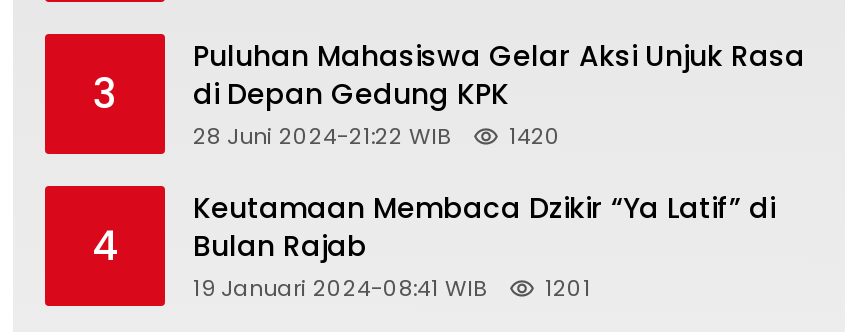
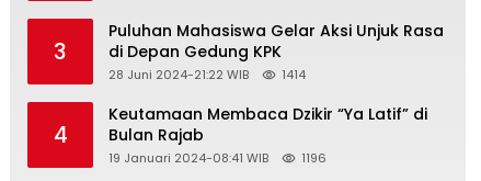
- 28 Juni 2024-21:22 WIB 1420
+ 28 Juni 2024-21:22 WIB 1414

- 19 Januari 2024-08:41 WIB 1201
+ 19 Januari 2024-08:41 WIB 1196
